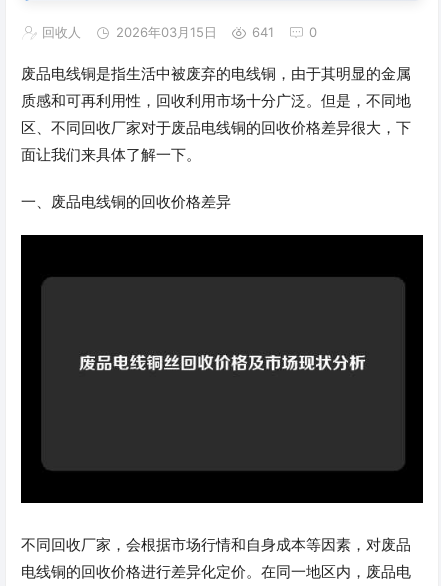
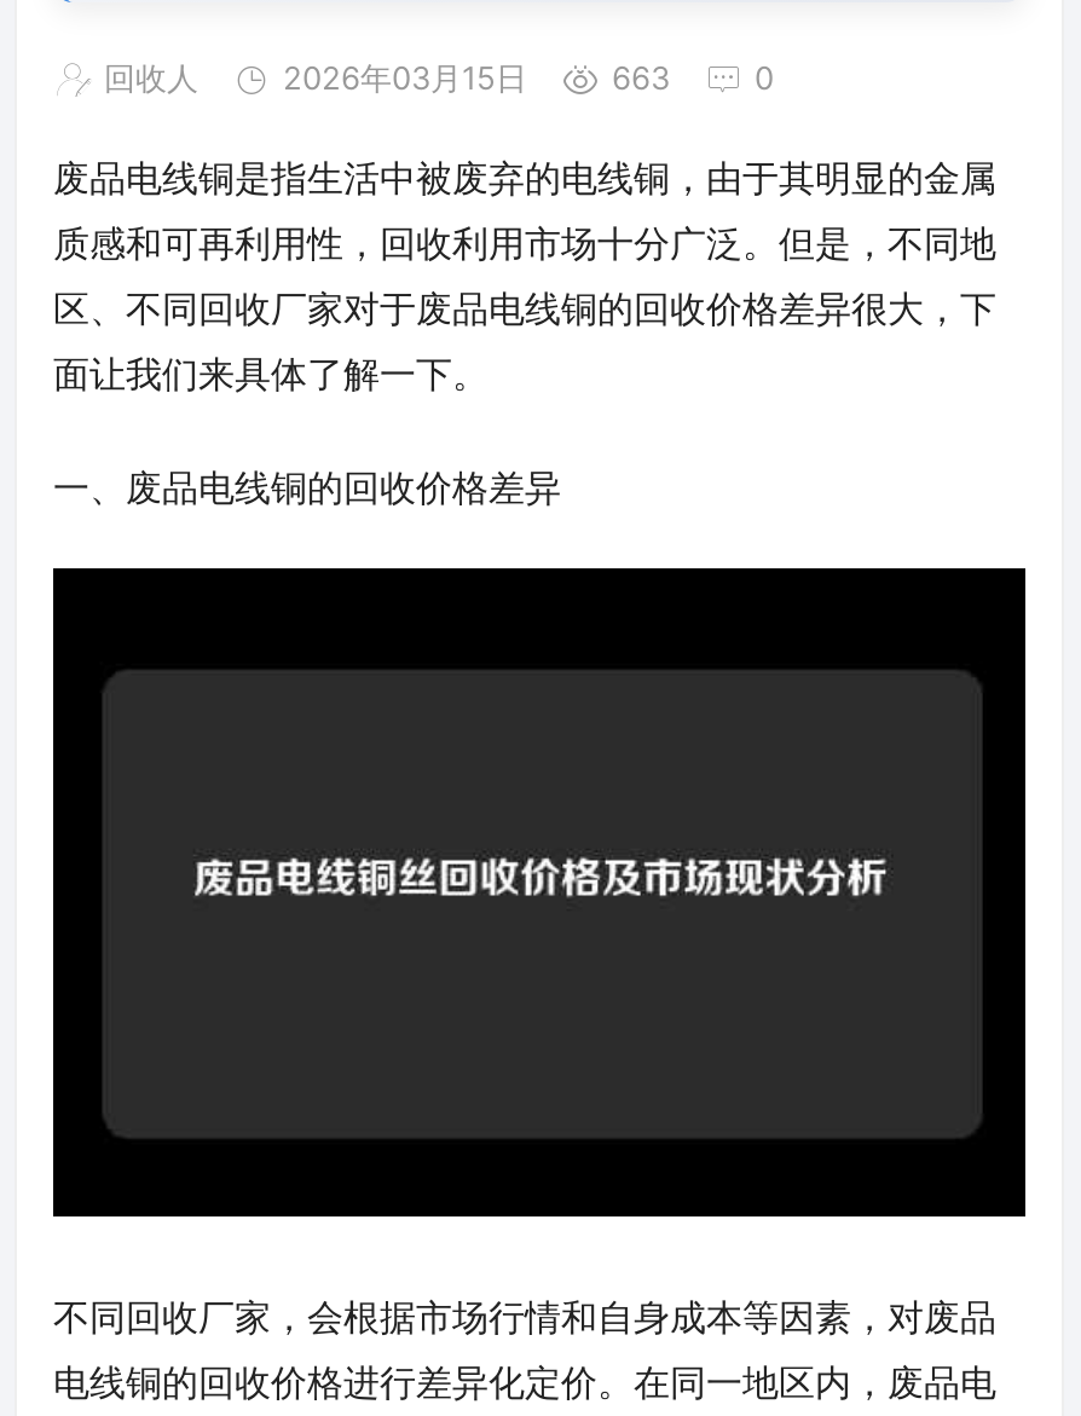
- 641
+ 663
